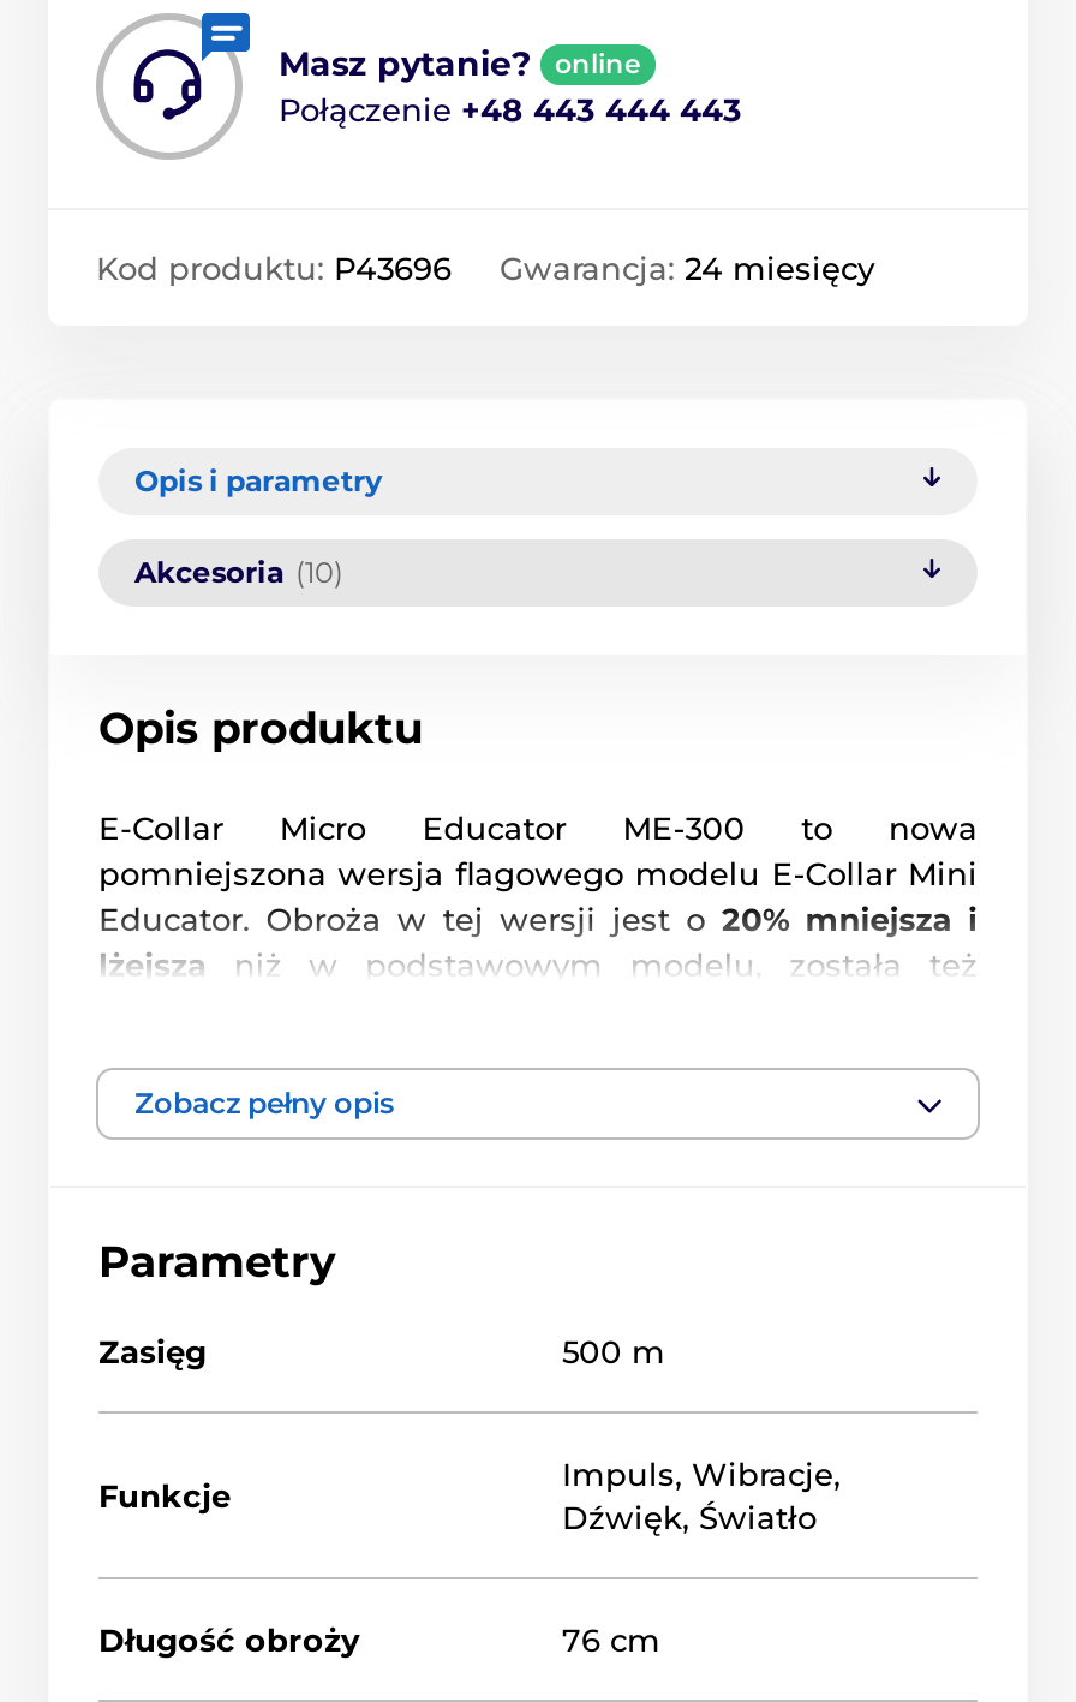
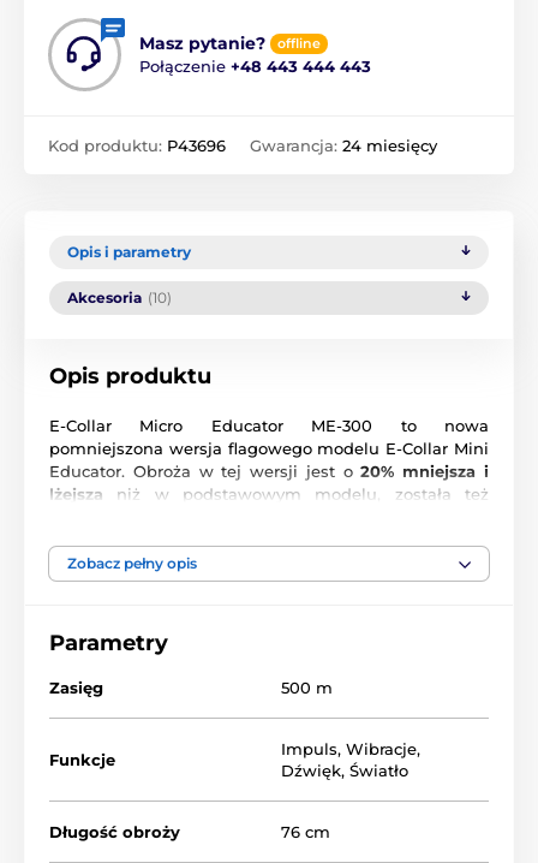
- online
+ offline
